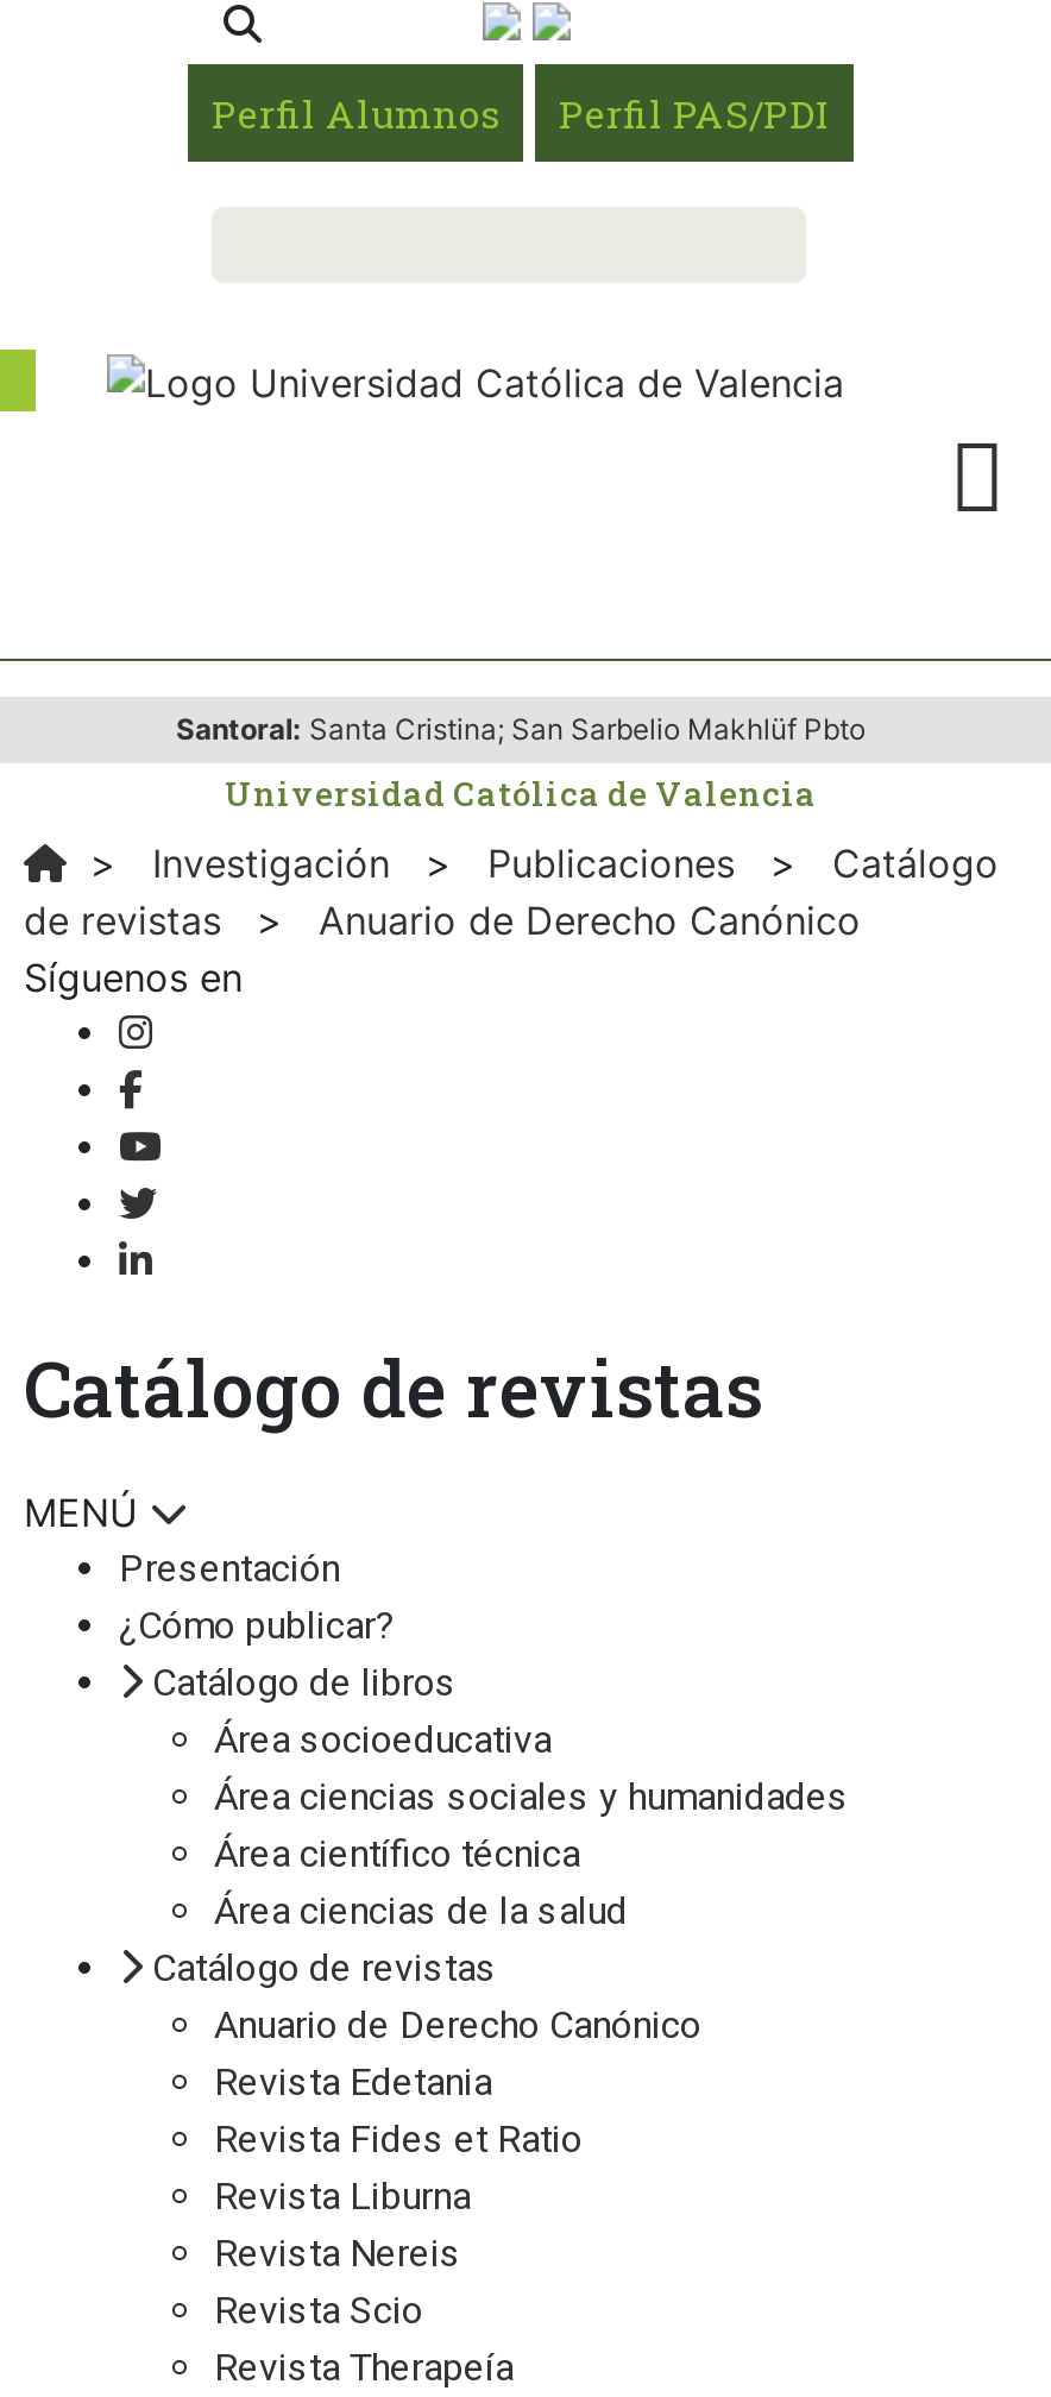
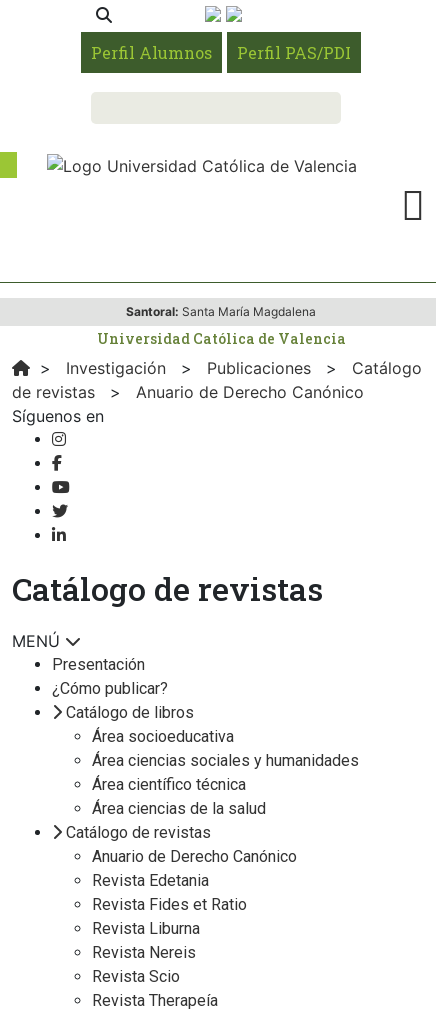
- Santoral: Santa Cristina; San Sarbelio Makhlüf Pbto
+ Santoral: Santa María Magdalena
